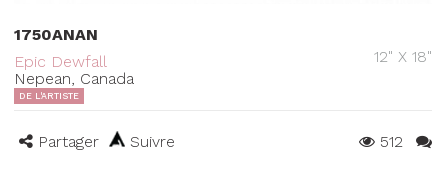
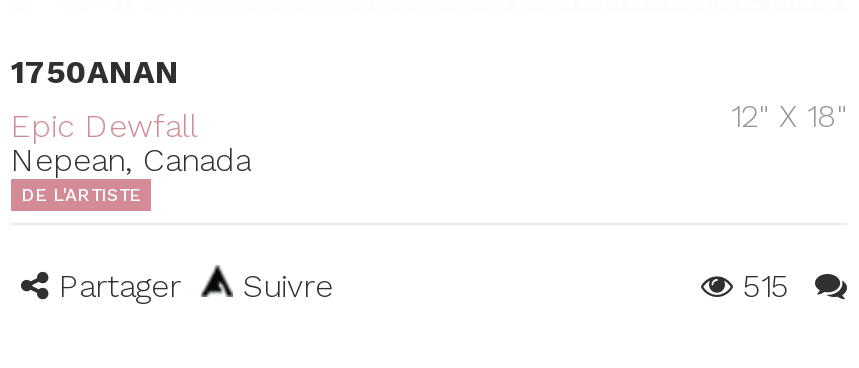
- 512
+ 515
